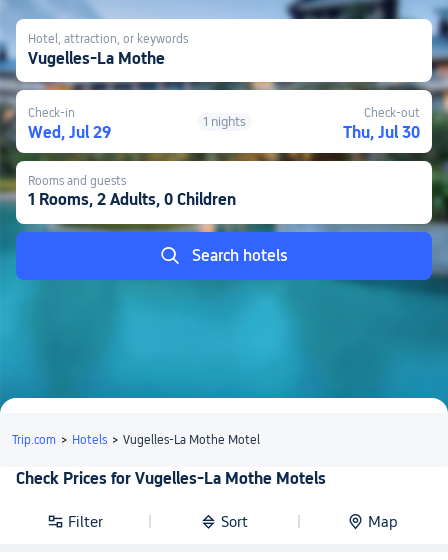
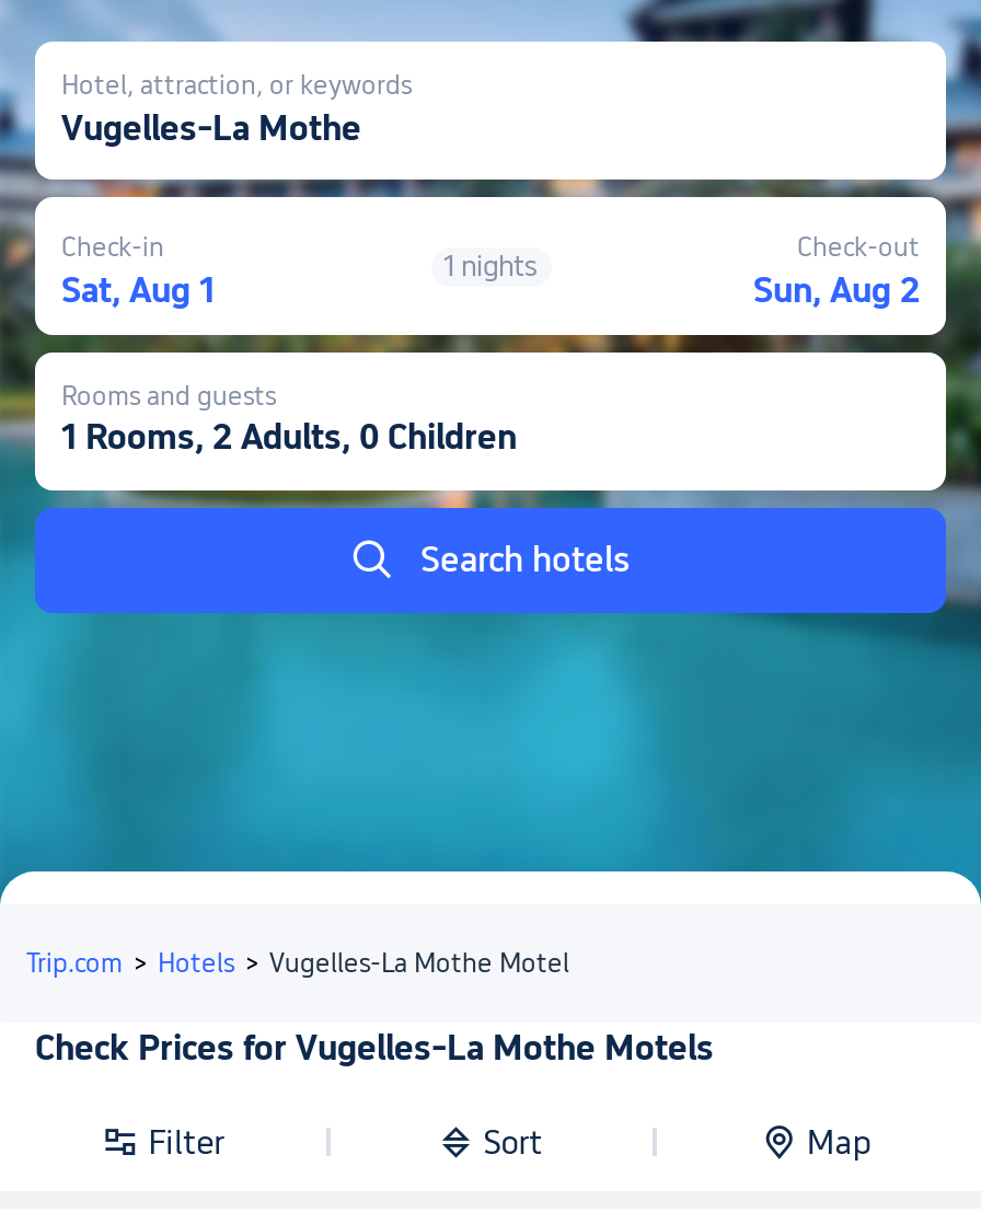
- Wed, Jul 29
+ Sat, Aug 1

- Thu, Jul 30
+ Sun, Aug 2
